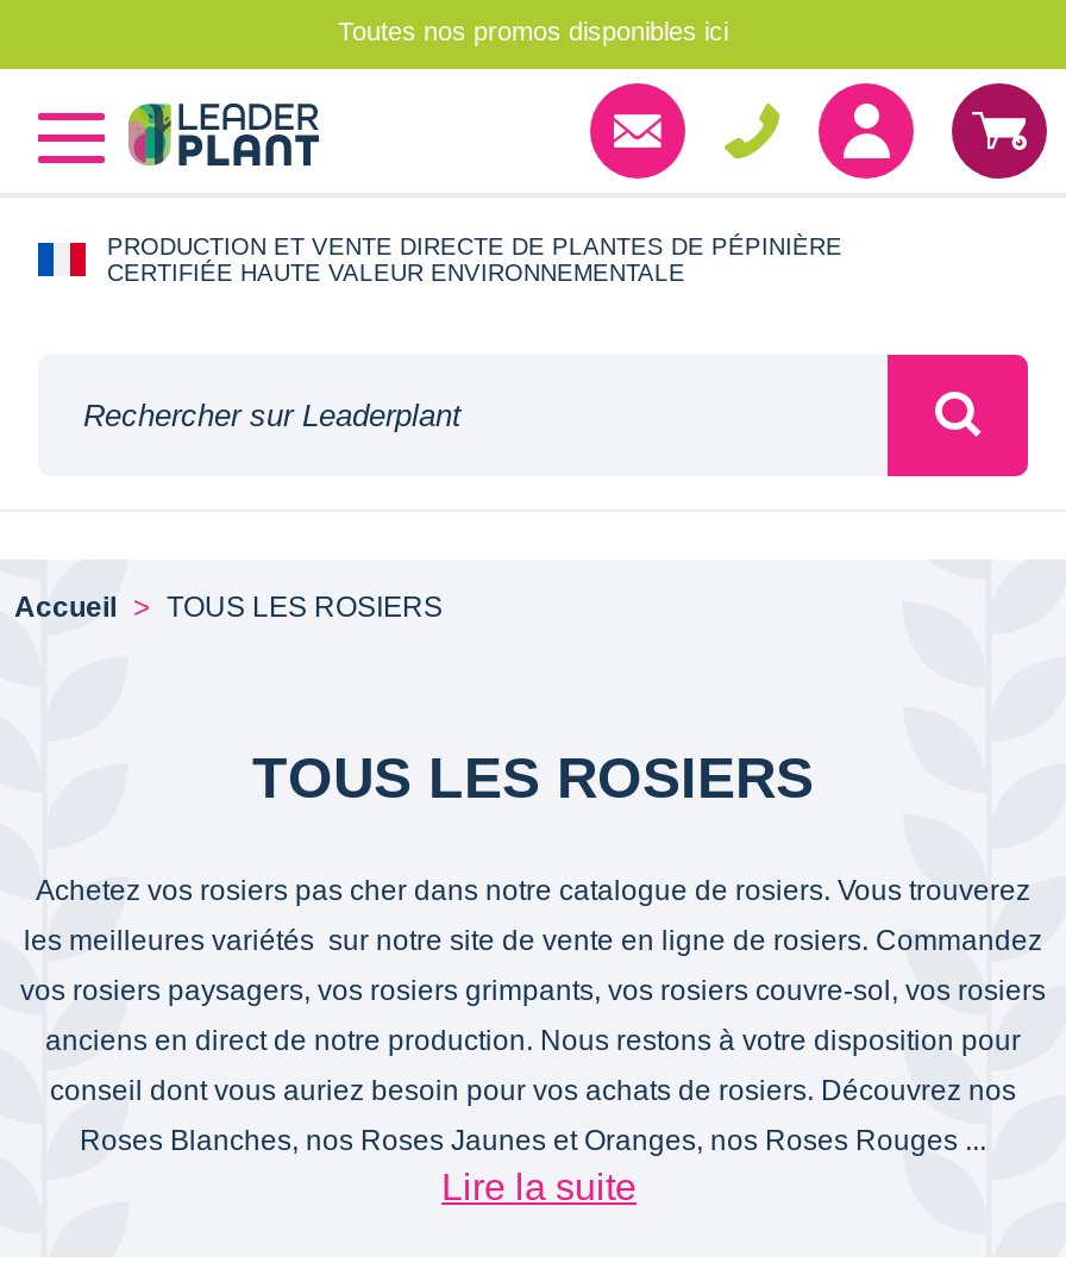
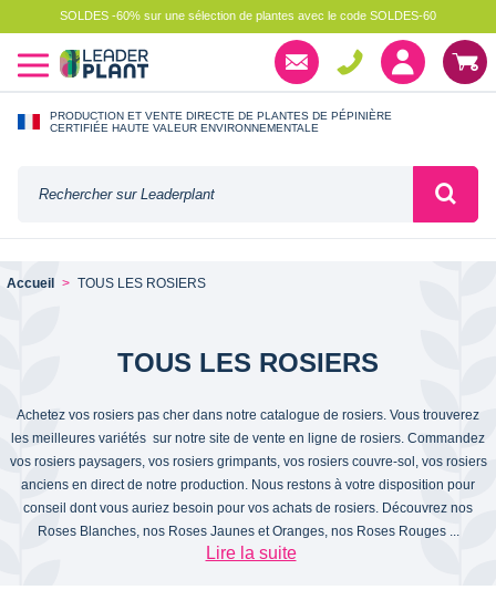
- Toutes nos promos disponibles ici
+ SOLDES -60% sur une sélection de plantes avec le code SOLDES-60
